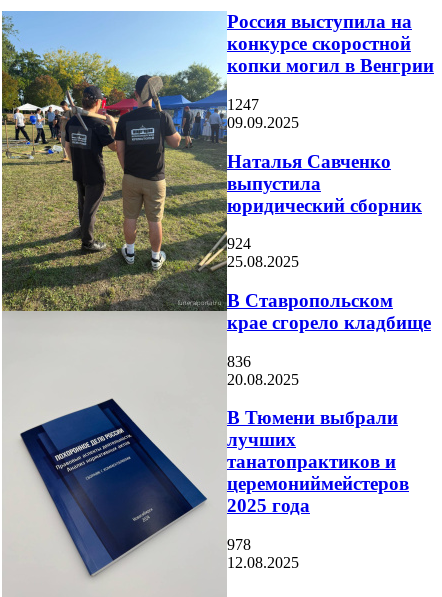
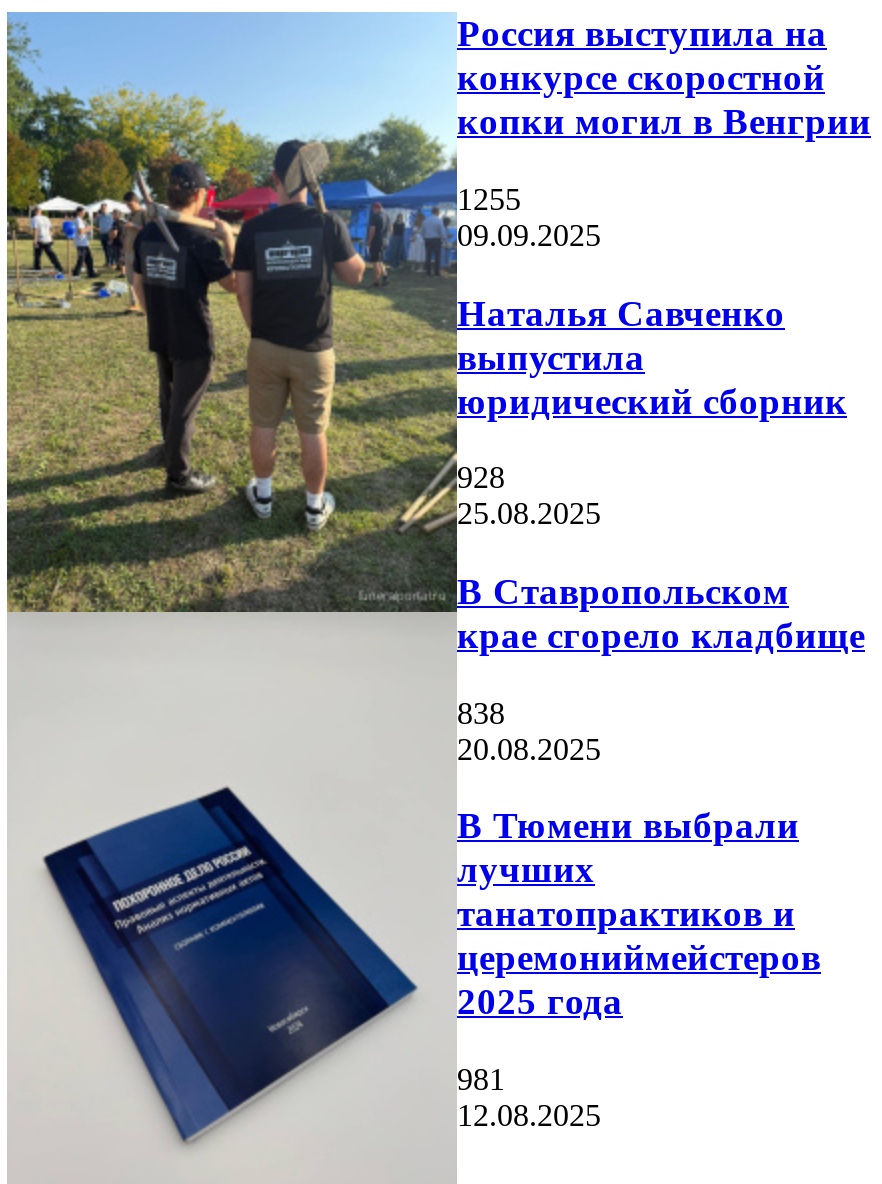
- 1247
+ 1255

- 924
+ 928

- 836
+ 838

- 978
+ 981
